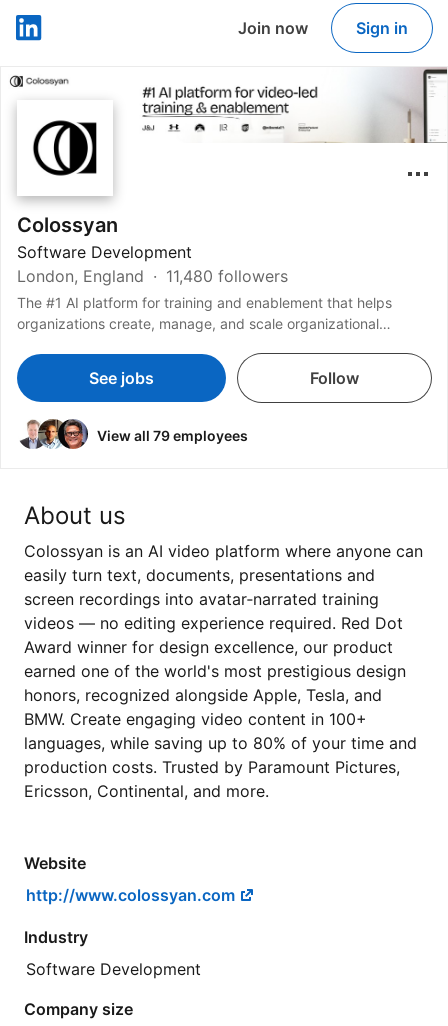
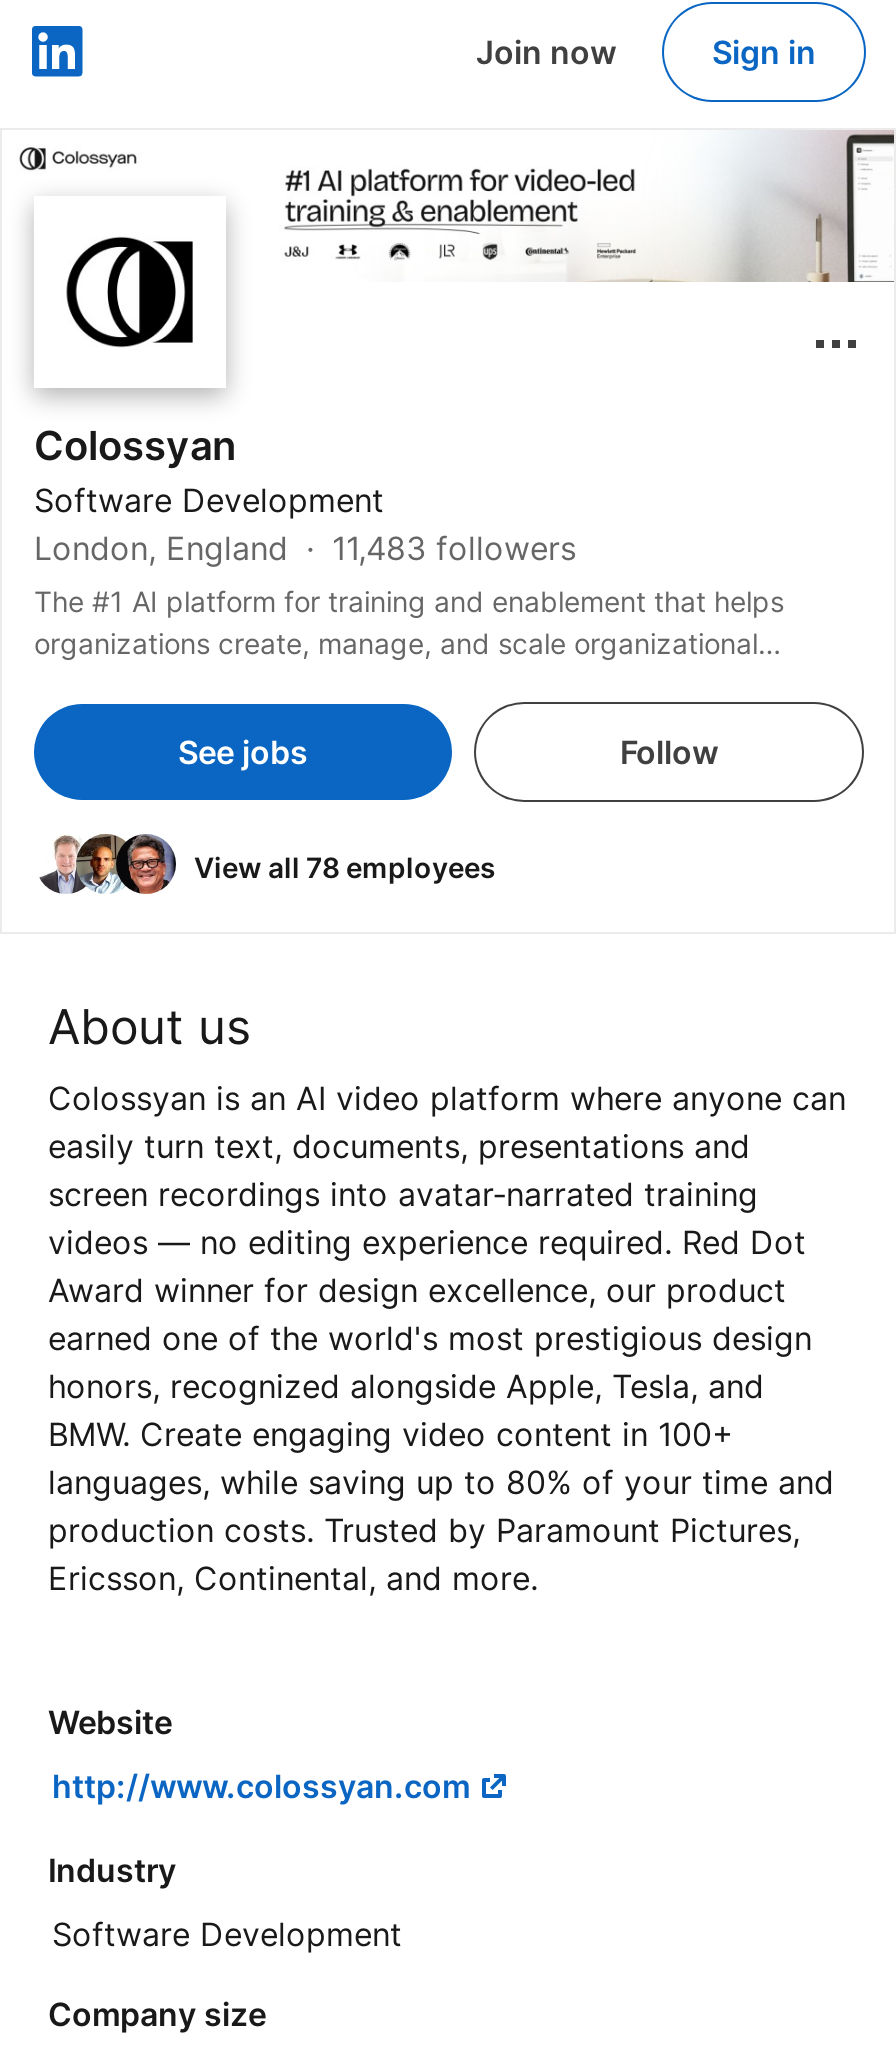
- London, England 11,480 followers
+ London, England 11,483 followers

- View all 79 employees
+ View all 78 employees
